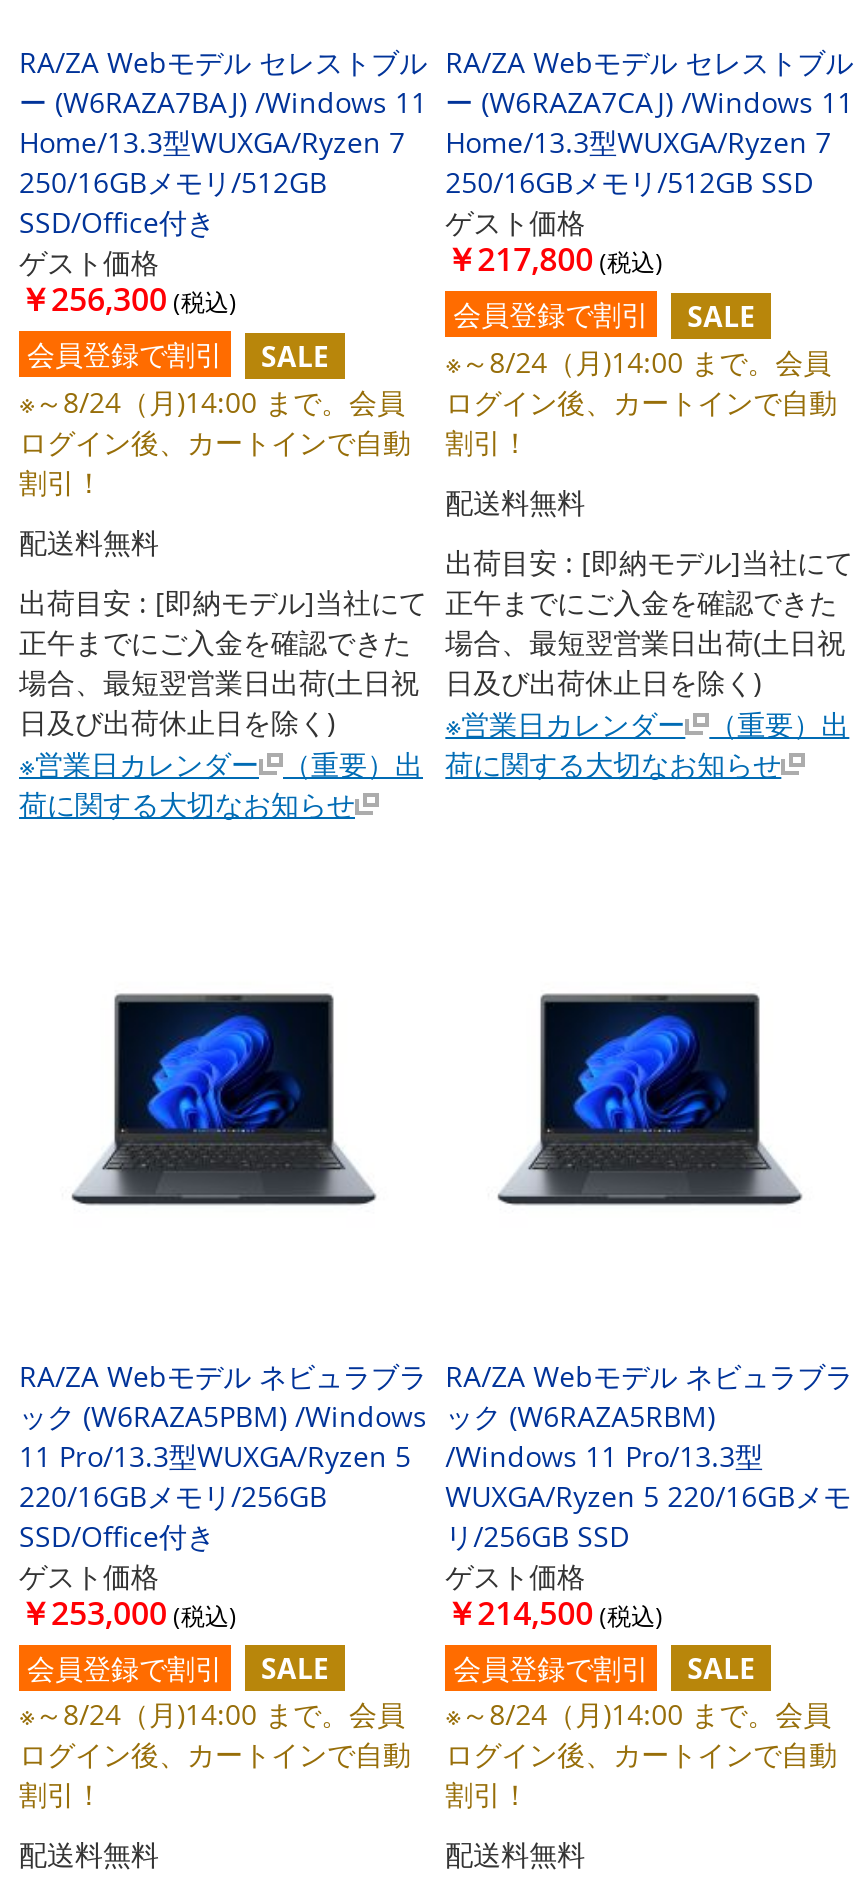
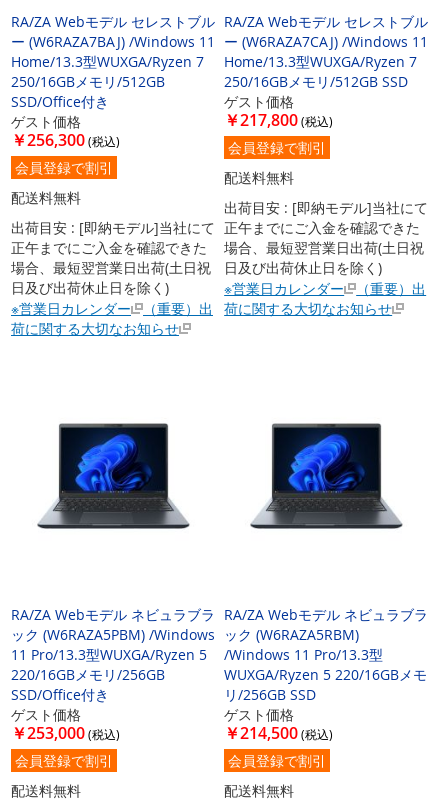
- SALE
- ※～8/24（月)14:00 まで。会員
- ログイン後、カートインで自動
- 割引！

- SALE
- ※～8/24（月)14:00 まで。会員
- ログイン後、カートインで自動
- 割引！

- SALE
- ※～8/24（月)14:00 まで。会員
- ログイン後、カートインで自動
- 割引！

- SALE
- ※～8/24（月)14:00 まで。会員
- ログイン後、カートインで自動
- 割引！
